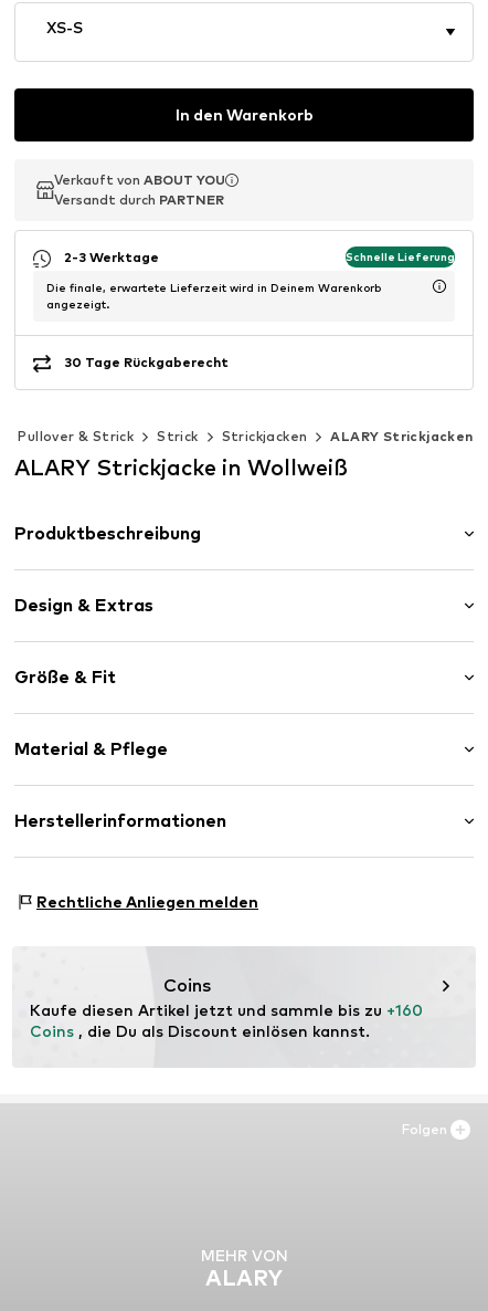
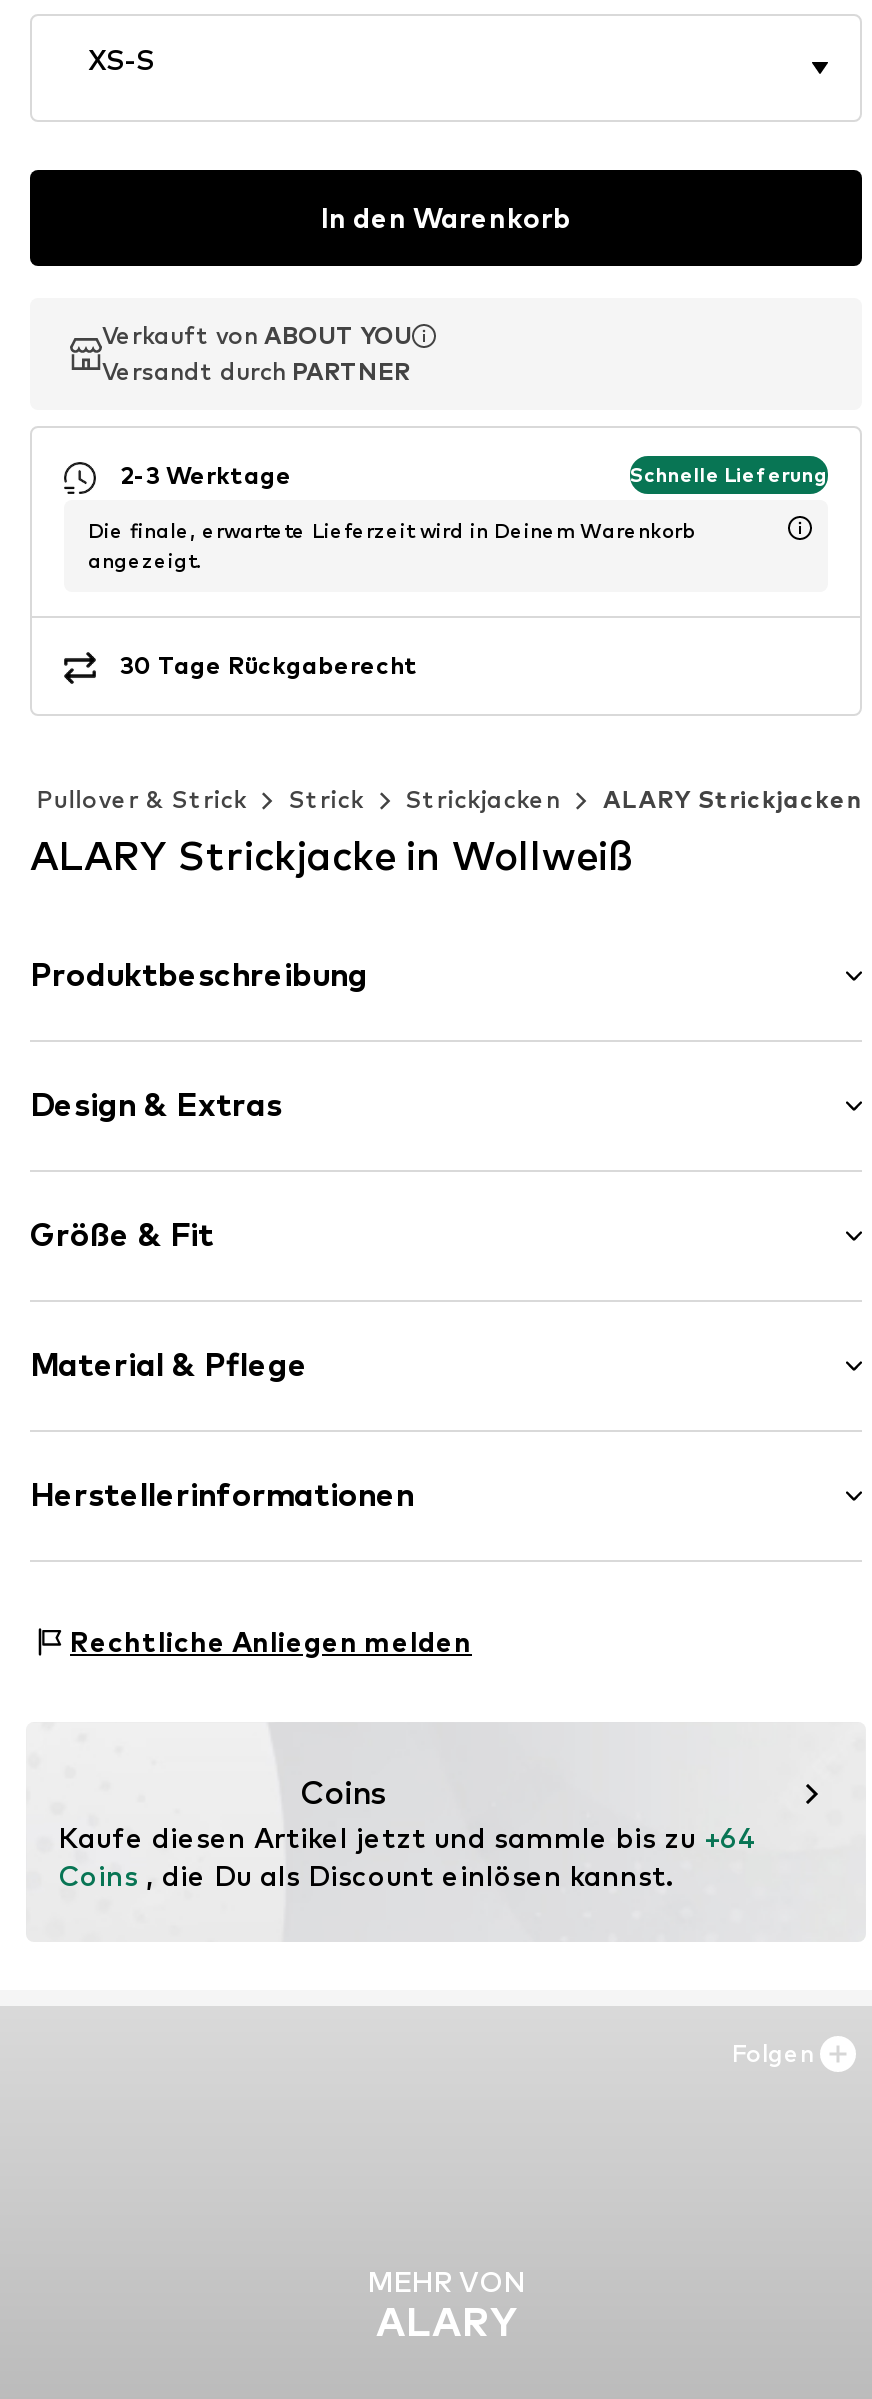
- Kaufe diesen Artikel jetzt und sammle bis zu +160
+ Kaufe diesen Artikel jetzt und sammle bis zu +64
